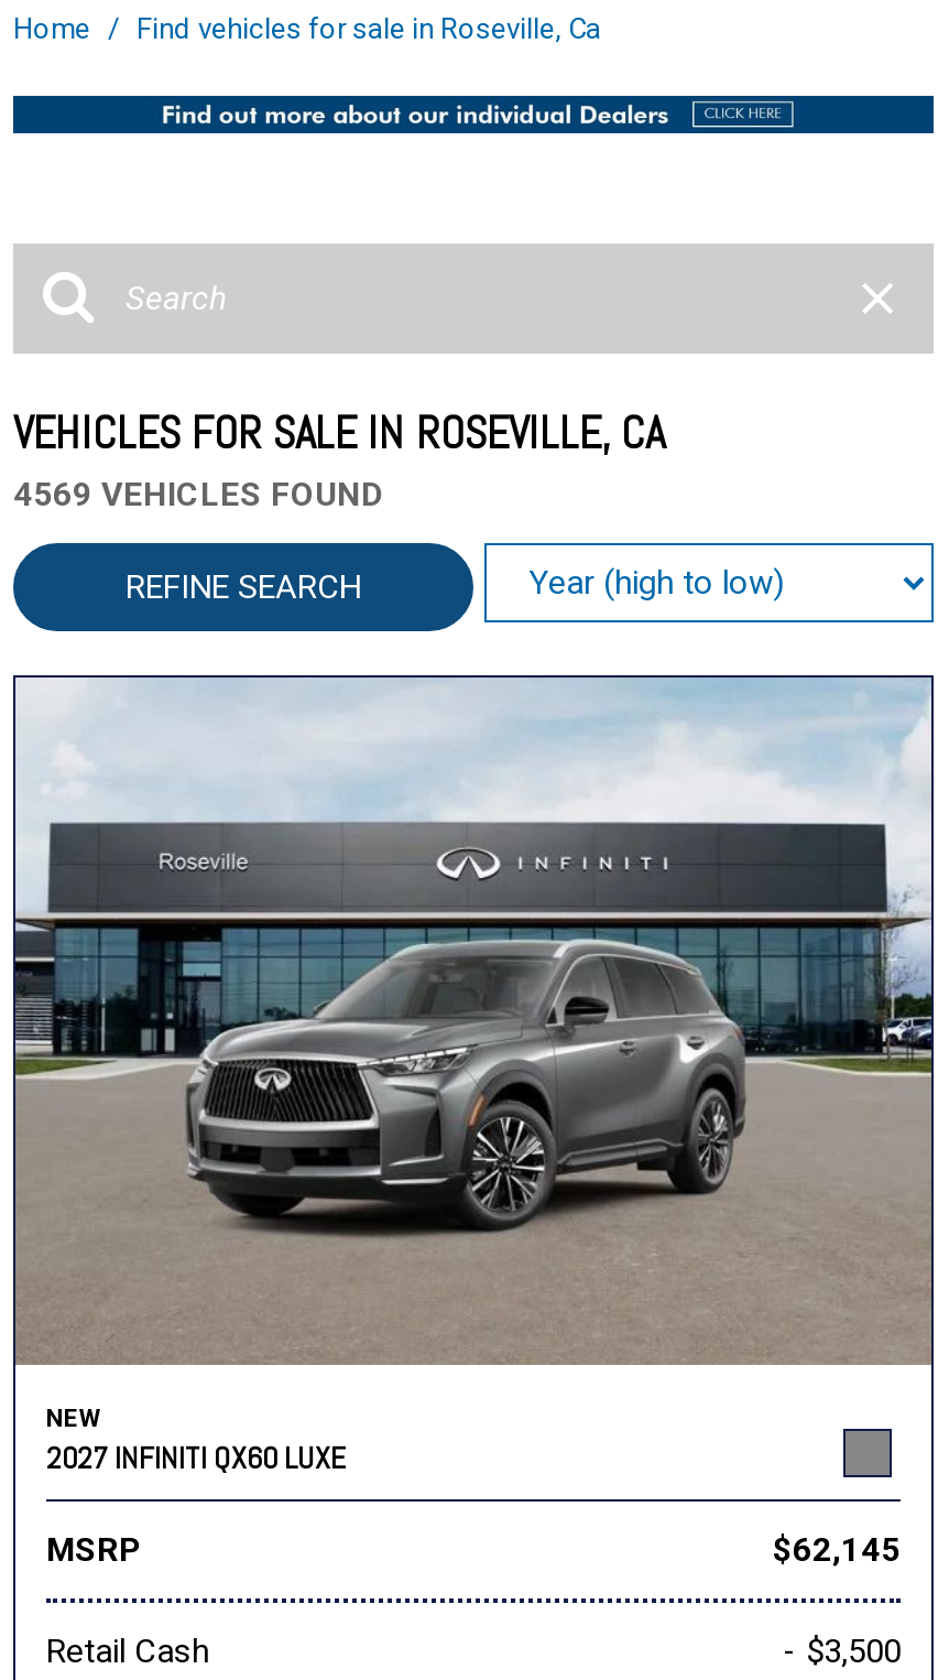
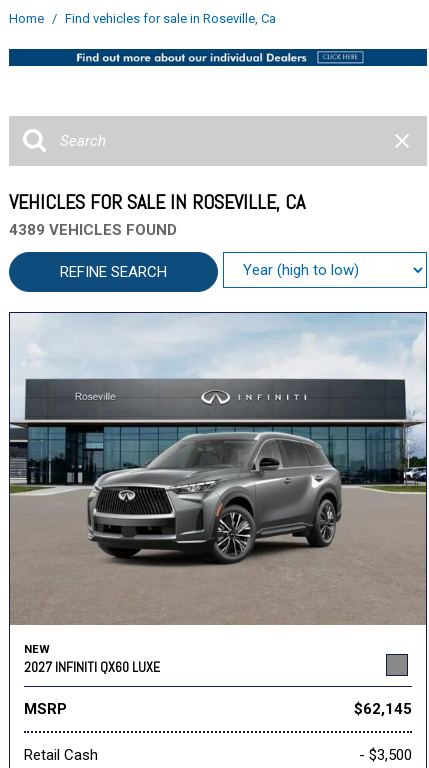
- 4569 VEHICLES FOUND
+ 4389 VEHICLES FOUND
